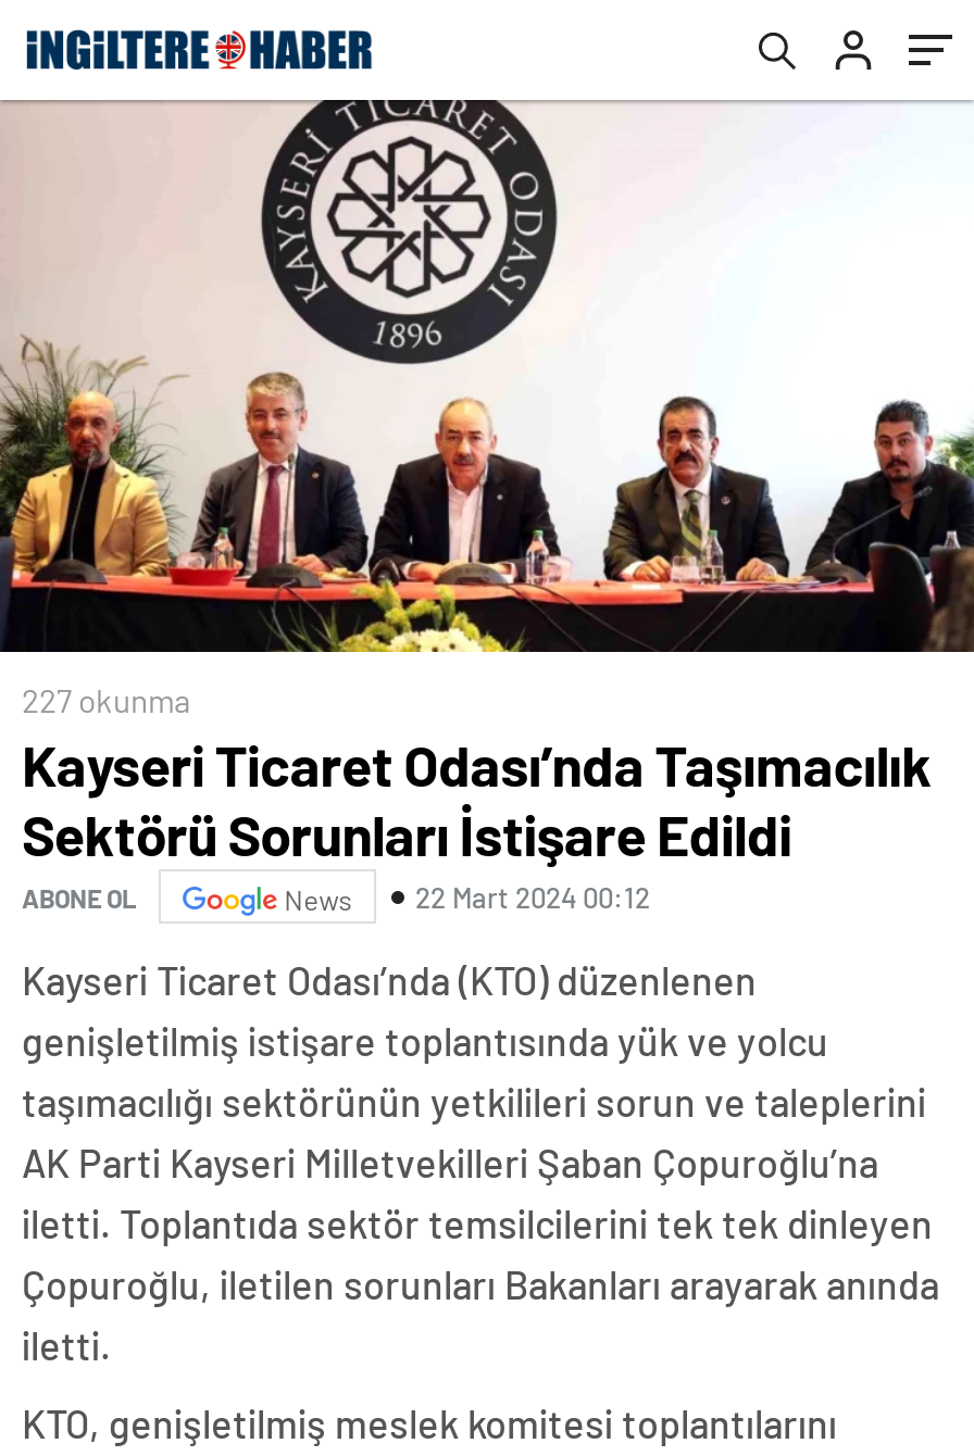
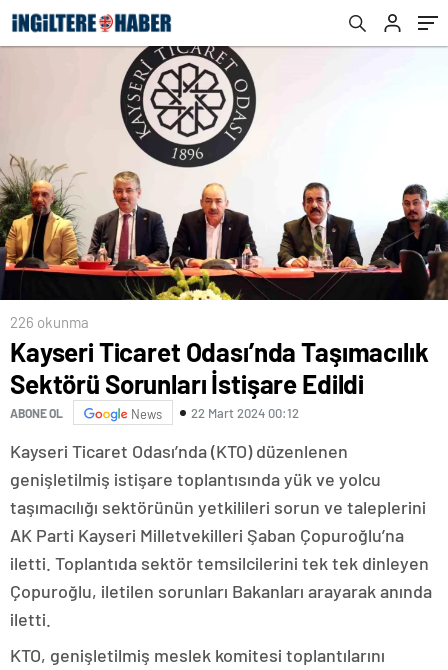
- 227 okunma
+ 226 okunma
